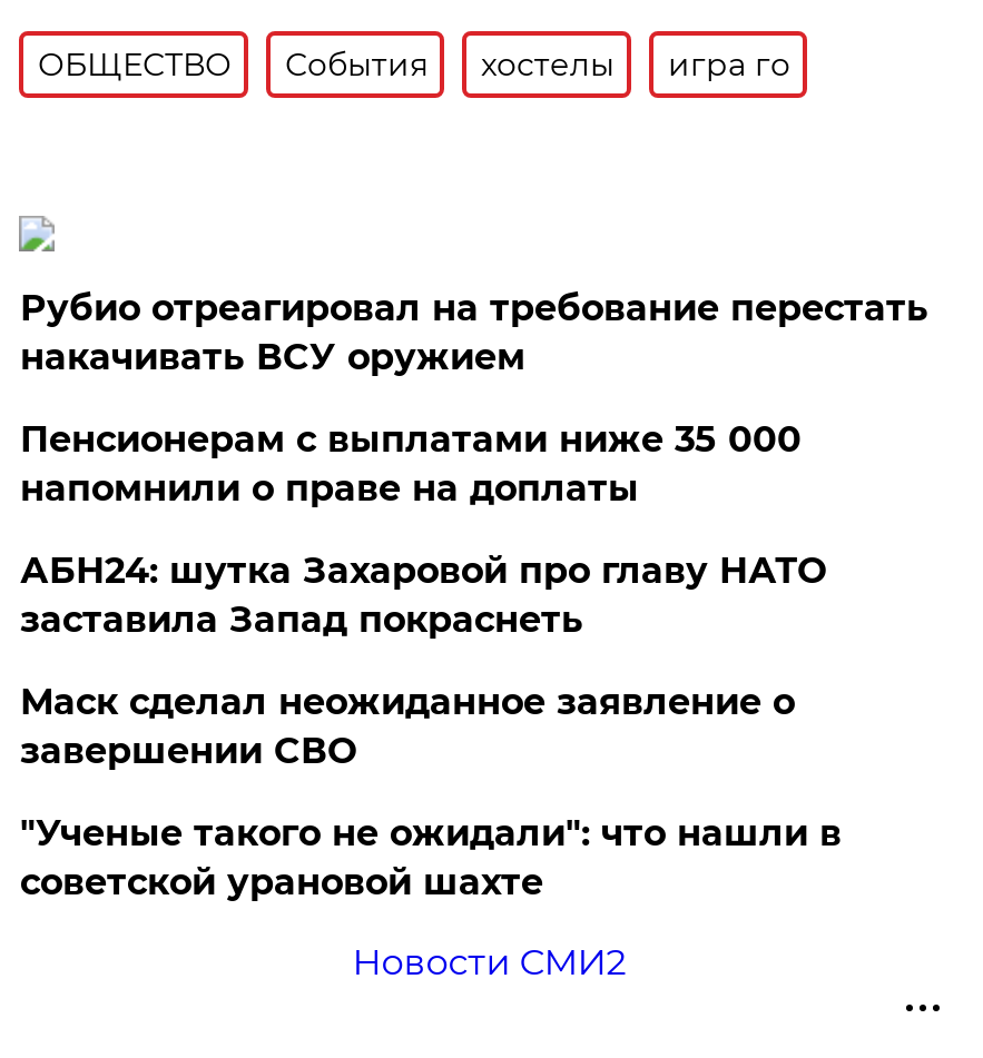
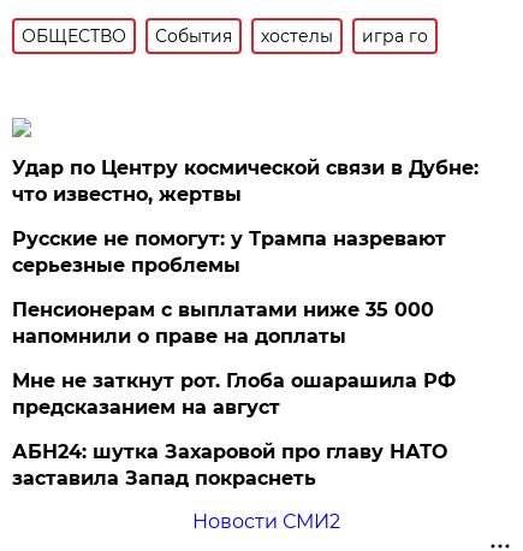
- Рубио отреагировал на требование перестать
- накачивать ВСУ оружием
+ Удар по Центру космической связи в Дубне:
+ что известно, жертвы
+ Русские не помогут: у Трампа назревают
+ серьезные проблемы

moved down: Пенсионерам с выплатами ниже 35 000 | напомнили о праве на доплаты

+ Мне не заткнут рот. Глоба ошарашила РФ
+ предсказанием на август

moved down: АБН24: шутка Захаровой про главу НАТО | заставила Запад покраснеть

- Маск сделал неожиданное заявление о
- завершении СВО
- "Ученые такого не ожидали": что нашли в
- советской урановой шахте
